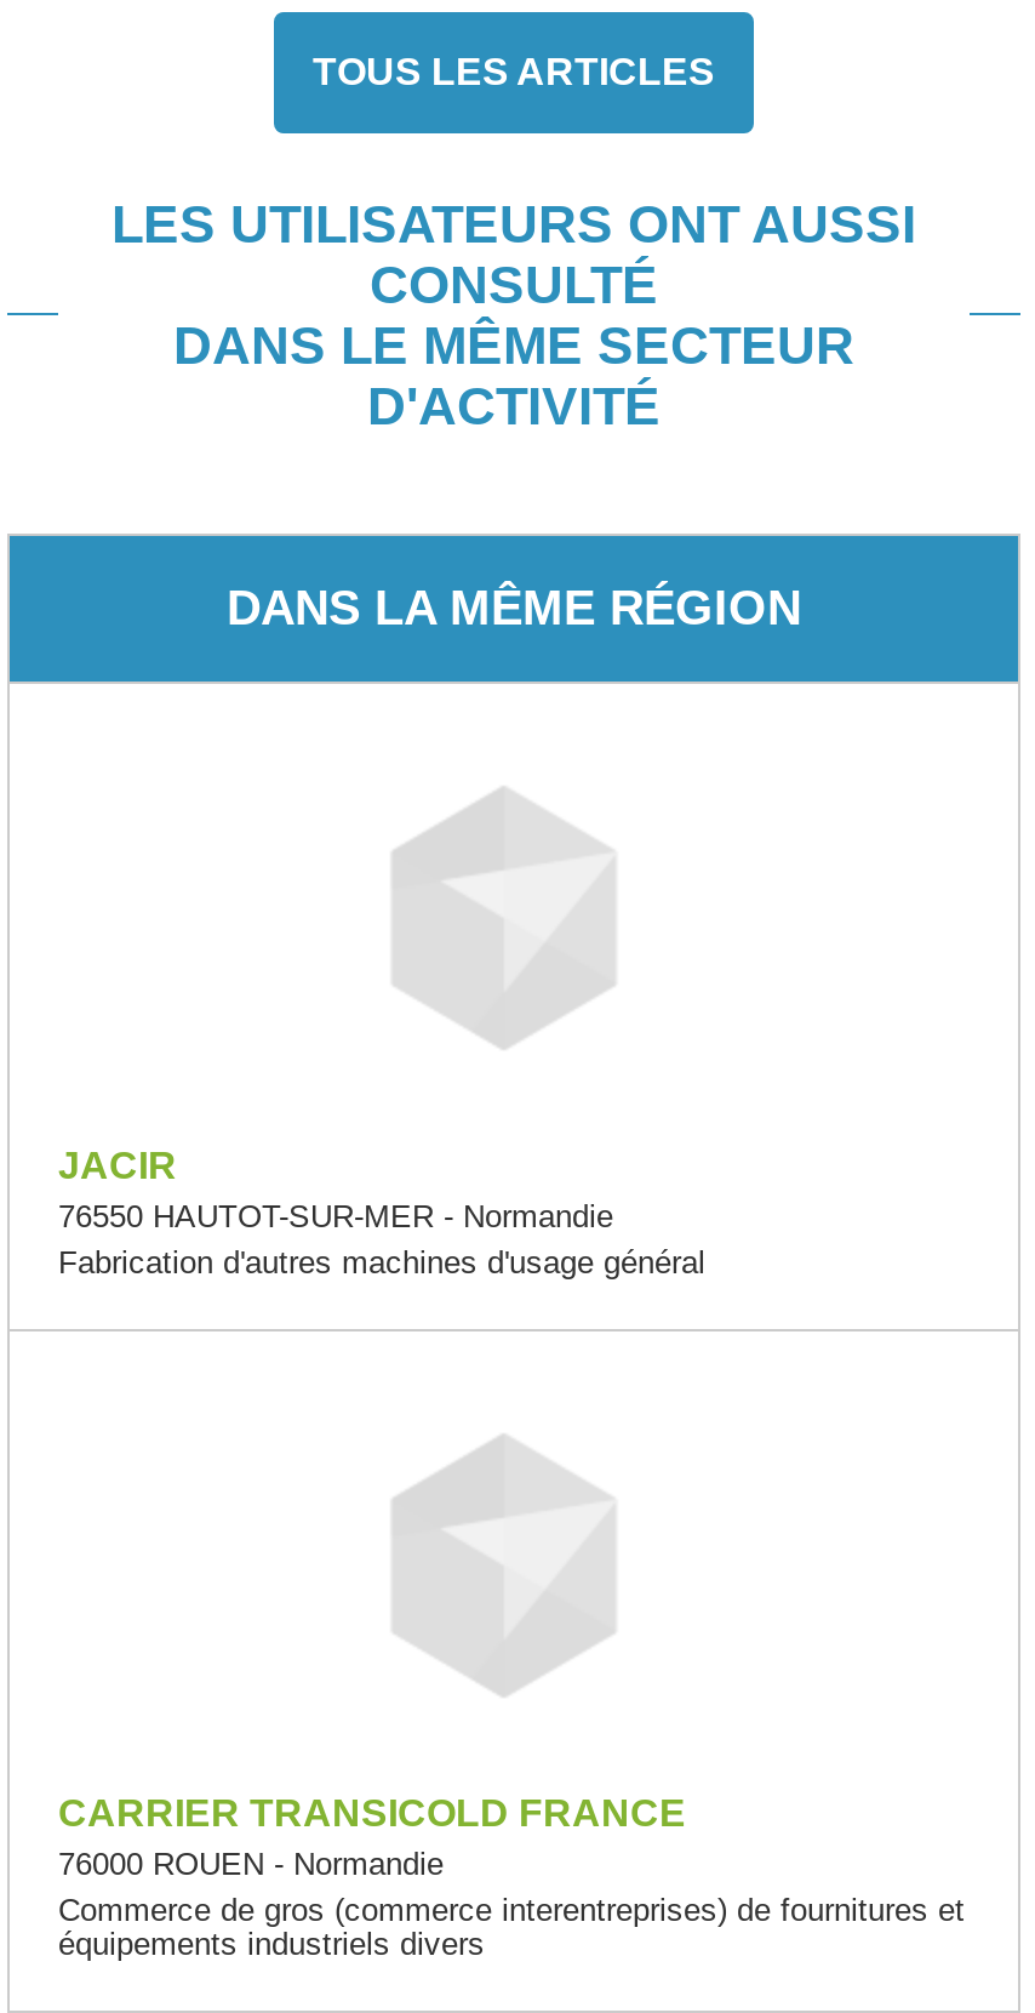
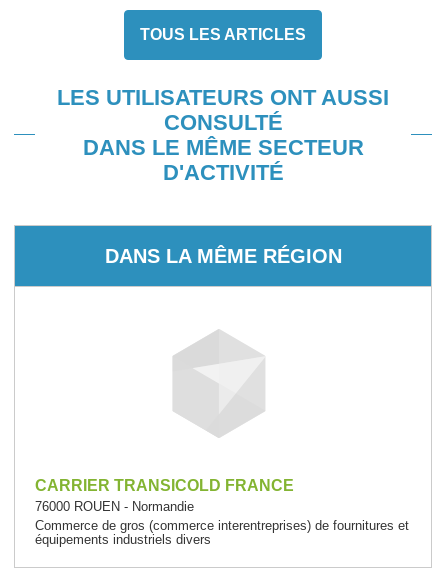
- JACIR
- 76550 HAUTOT-SUR-MER - Normandie
- Fabrication d'autres machines d'usage général
